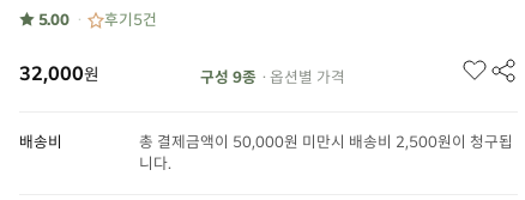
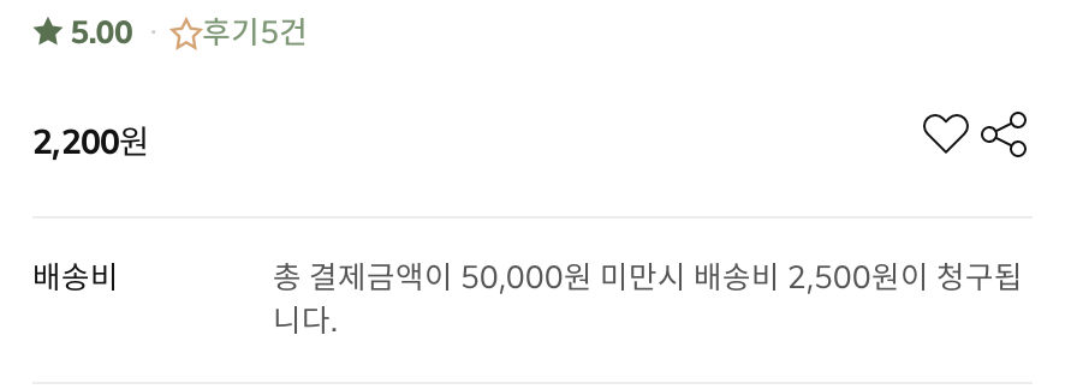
- 32,000원
- 구성 9종 · 옵션별 가격
+ 2,200원
